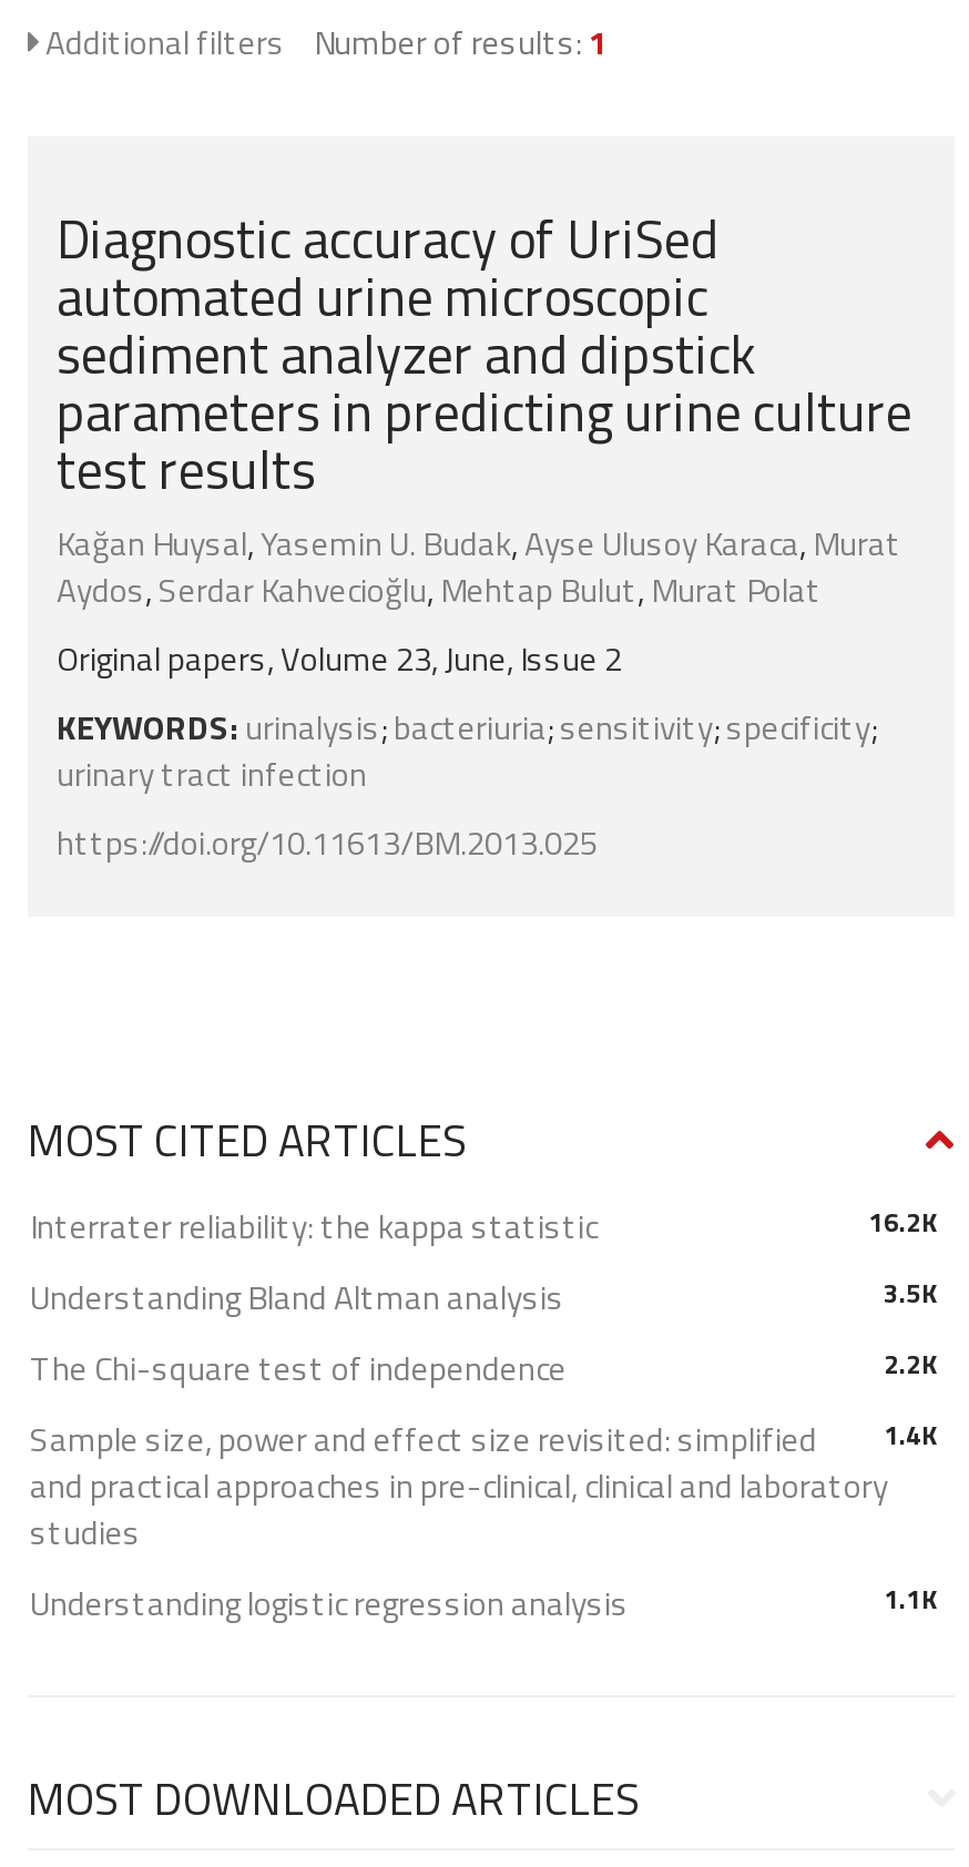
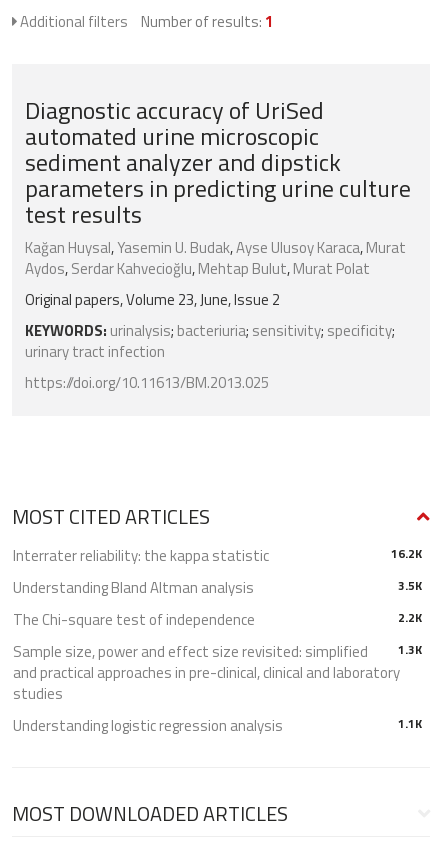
- Sample size, power and effect size revisited: simplified 1.4K
+ Sample size, power and effect size revisited: simplified 1.3K
